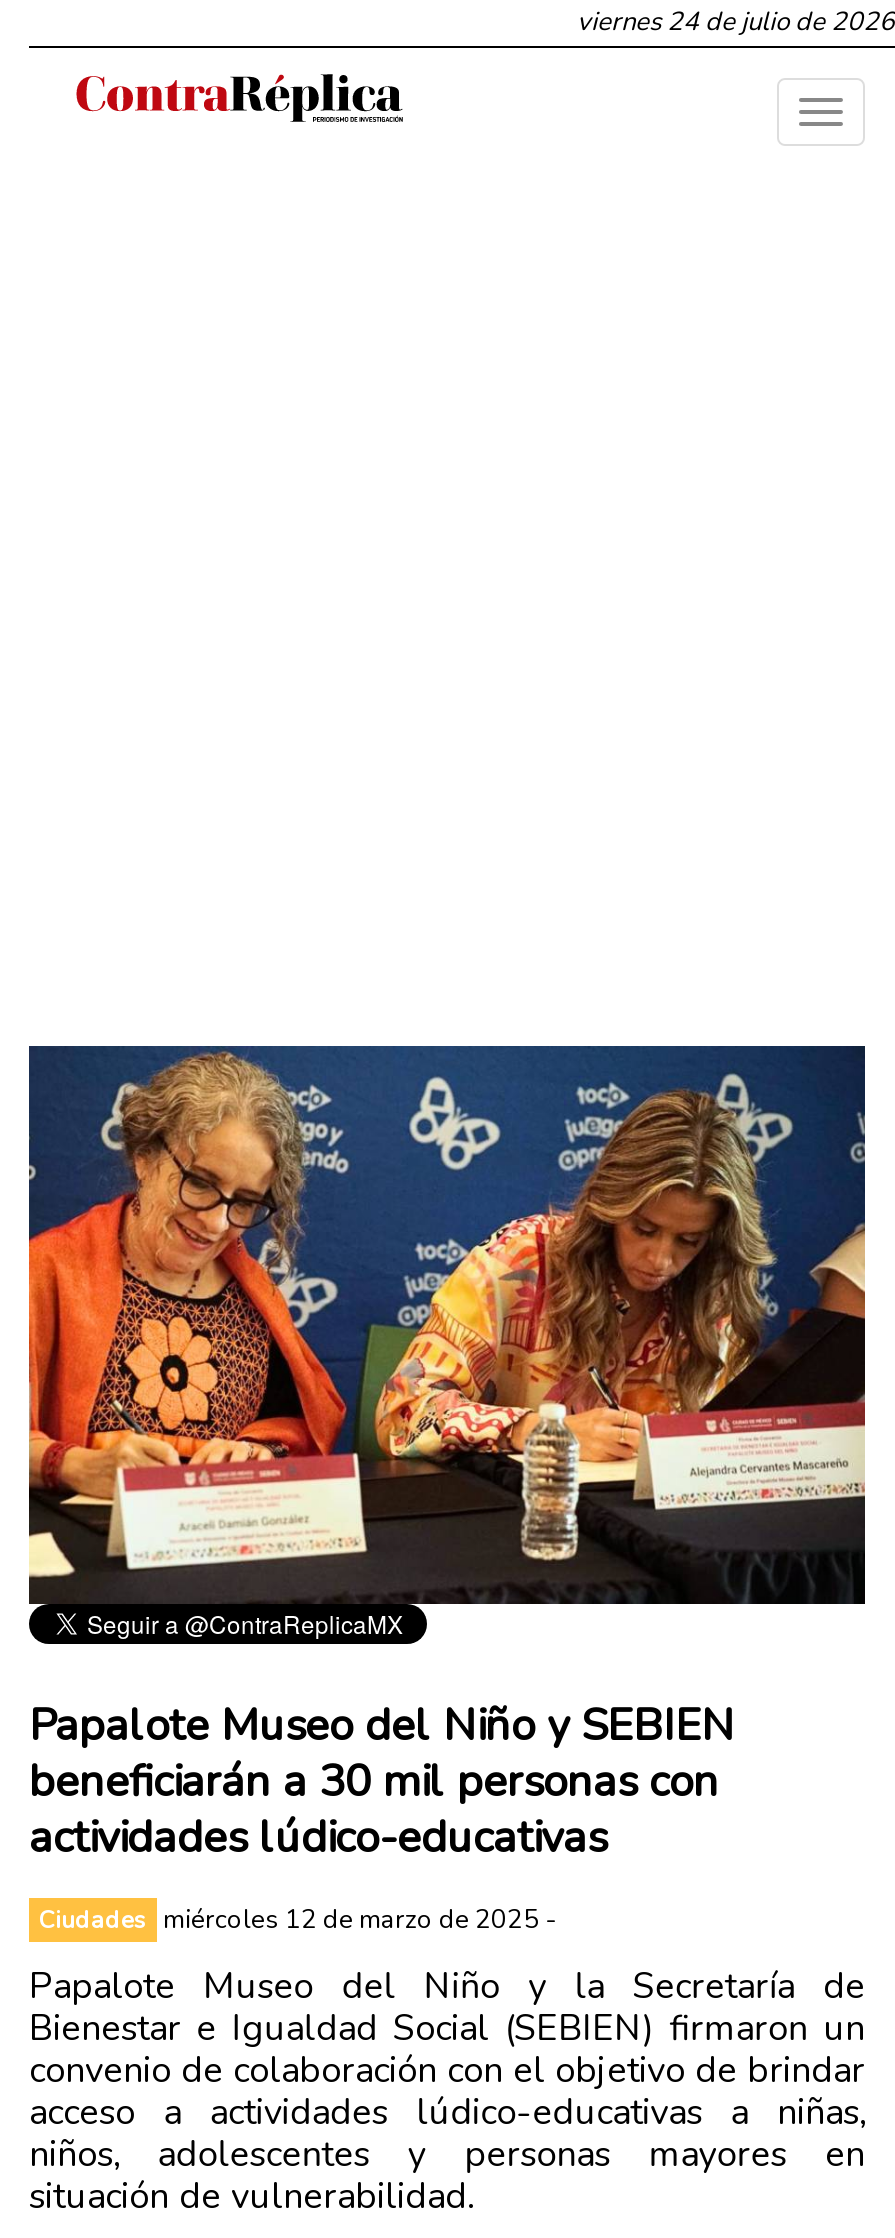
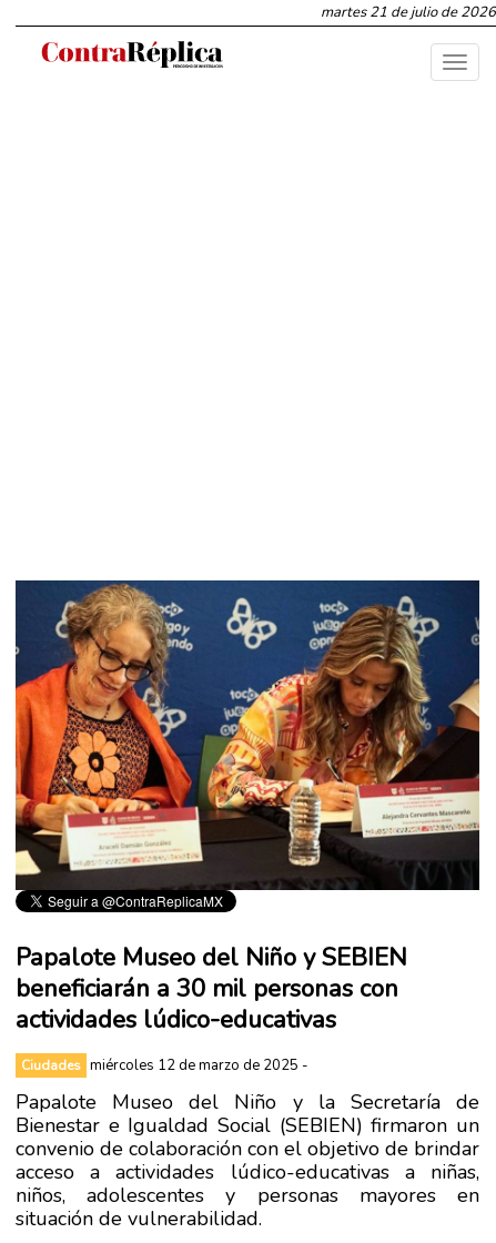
- viernes 24 de julio de 2026
+ martes 21 de julio de 2026
